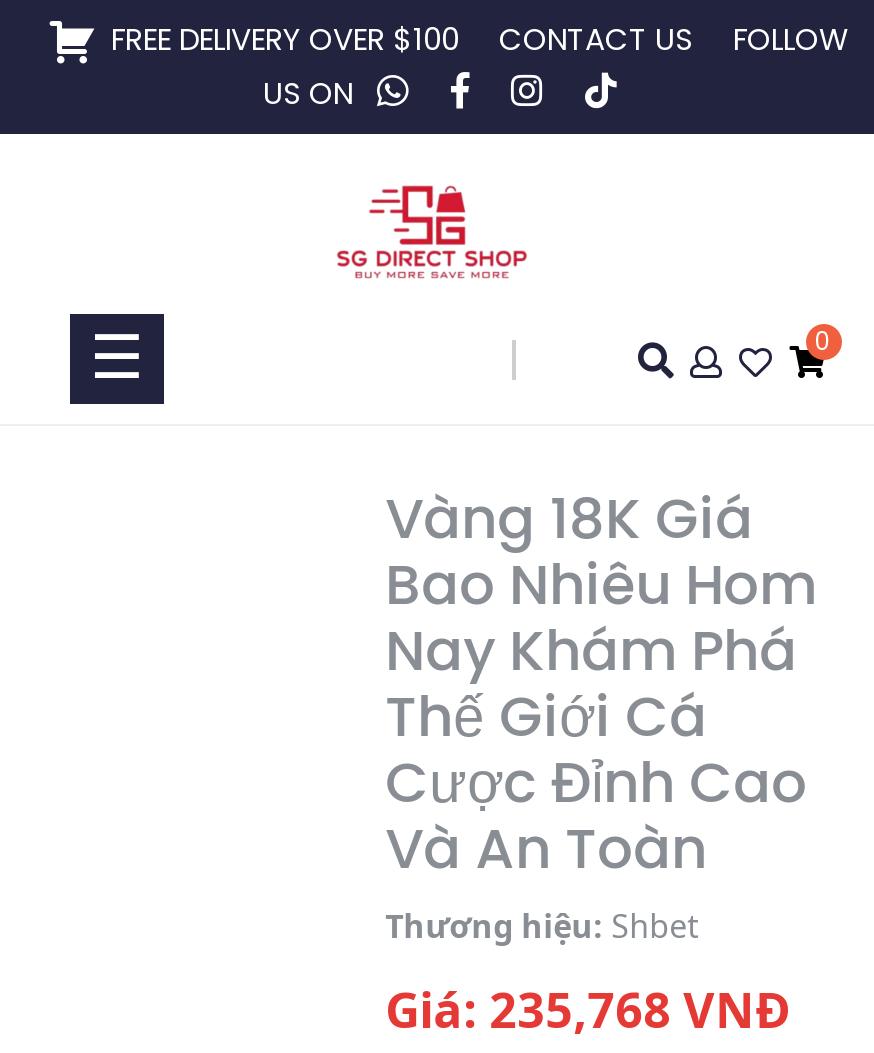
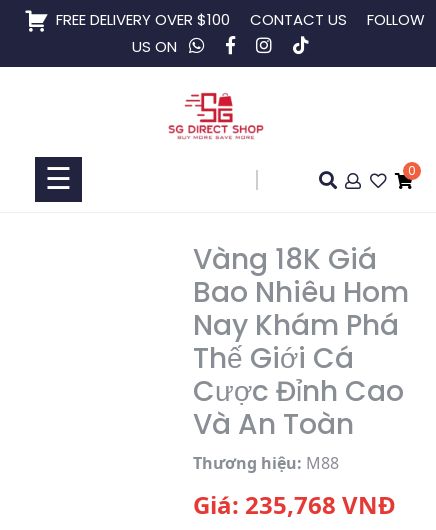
- Thương hiệu: Shbet
+ Thương hiệu: M88
